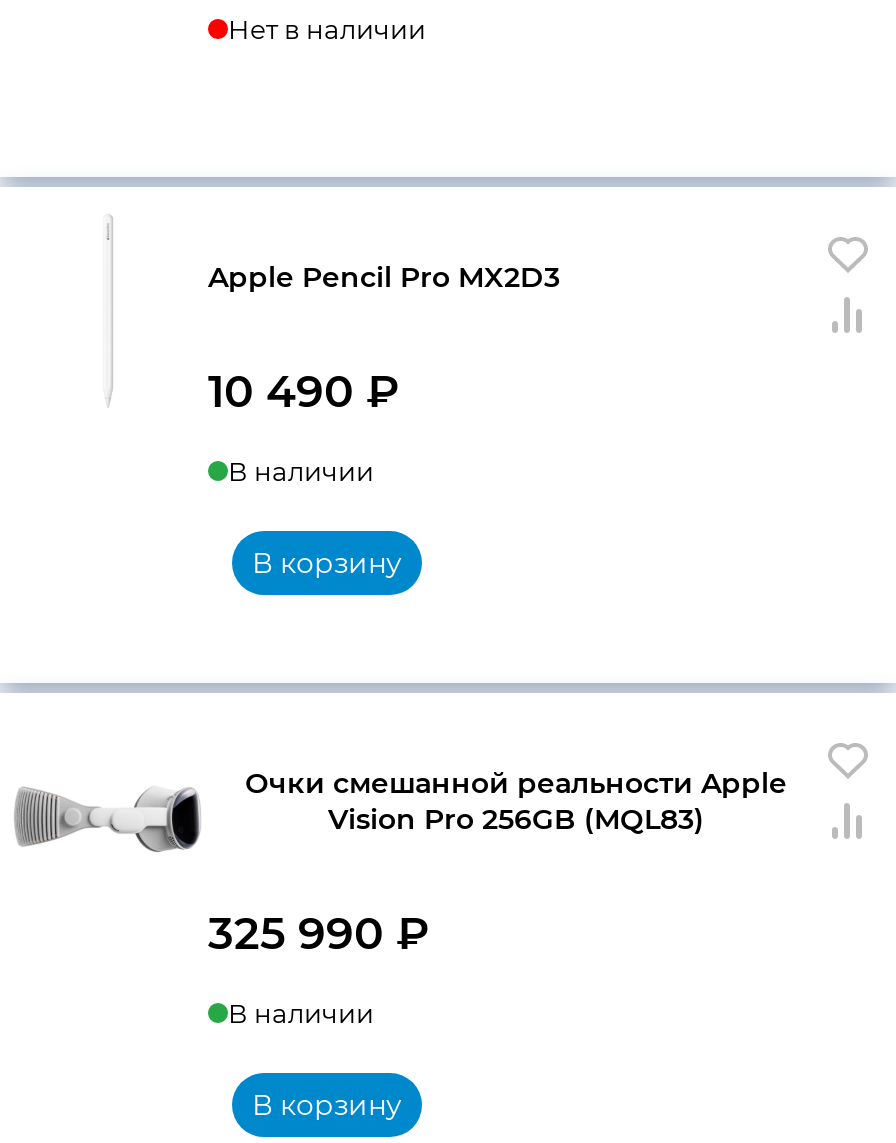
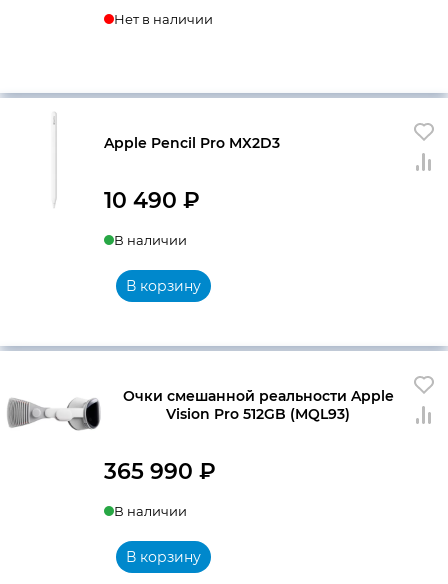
- Vision Pro 256GB (MQL83)
+ Vision Pro 512GB (MQL93)

- 325 990 ₽
+ 365 990 ₽
